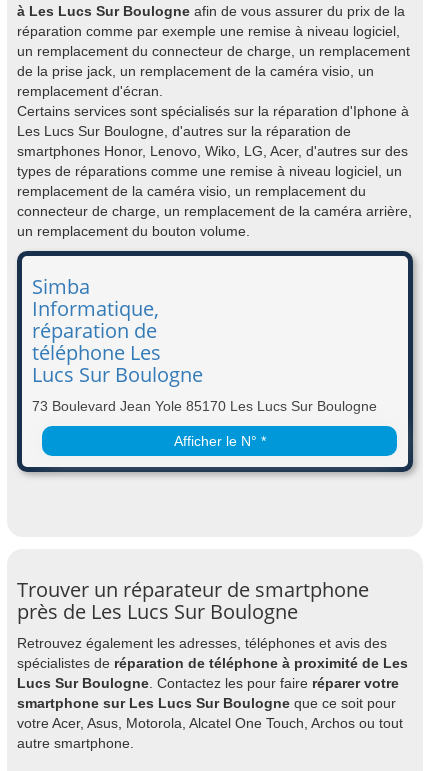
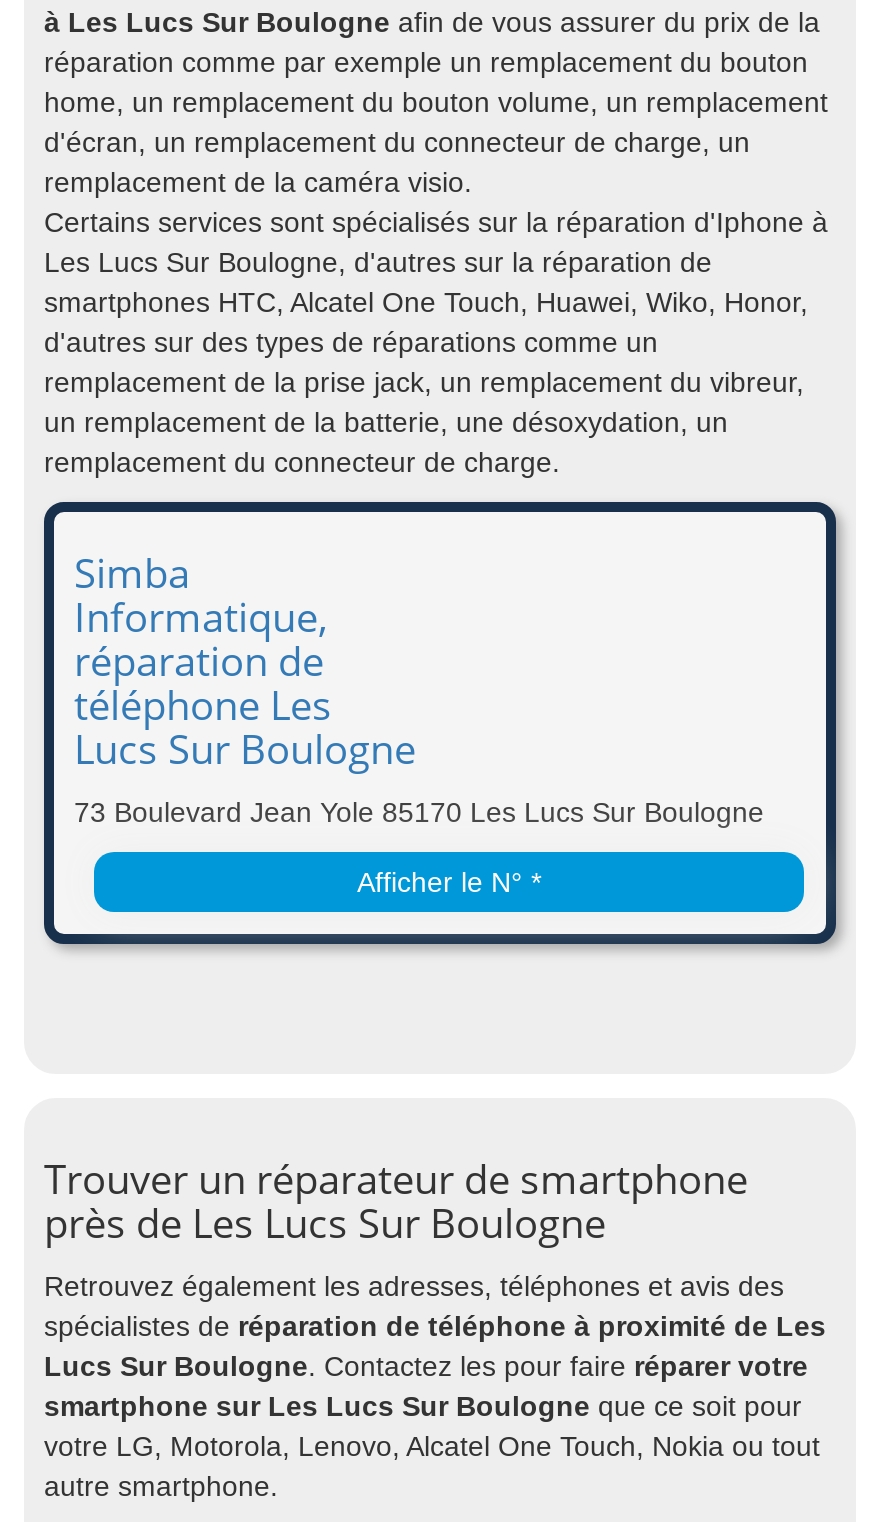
- réparation comme par exemple une remise à niveau logiciel,
- un remplacement du connecteur de charge, un remplacement
- de la prise jack, un remplacement de la caméra visio, un
- remplacement d'écran.
+ réparation comme par exemple un remplacement du bouton
+ home, un remplacement du bouton volume, un remplacement
+ d'écran, un remplacement du connecteur de charge, un
+ remplacement de la caméra visio.

- smartphones Honor, Lenovo, Wiko, LG, Acer, d'autres sur des
- types de réparations comme une remise à niveau logiciel, un
- remplacement de la caméra visio, un remplacement du
- connecteur de charge, un remplacement de la caméra arrière,
- un remplacement du bouton volume.
+ smartphones HTC, Alcatel One Touch, Huawei, Wiko, Honor,
+ d'autres sur des types de réparations comme un
+ remplacement de la prise jack, un remplacement du vibreur,
+ un remplacement de la batterie, une désoxydation, un
+ remplacement du connecteur de charge.

- votre Acer, Asus, Motorola, Alcatel One Touch, Archos ou tout
+ votre LG, Motorola, Lenovo, Alcatel One Touch, Nokia ou tout
